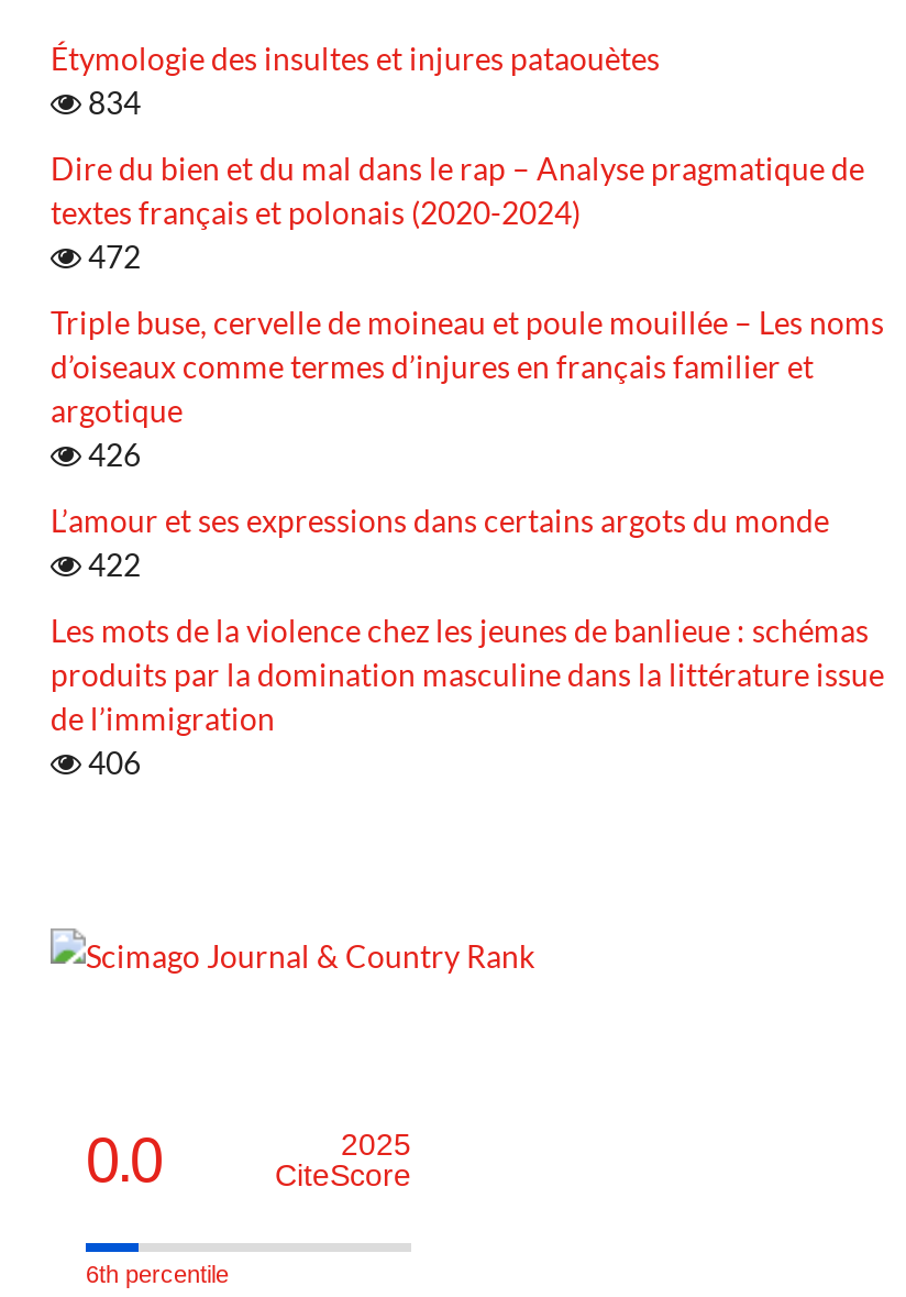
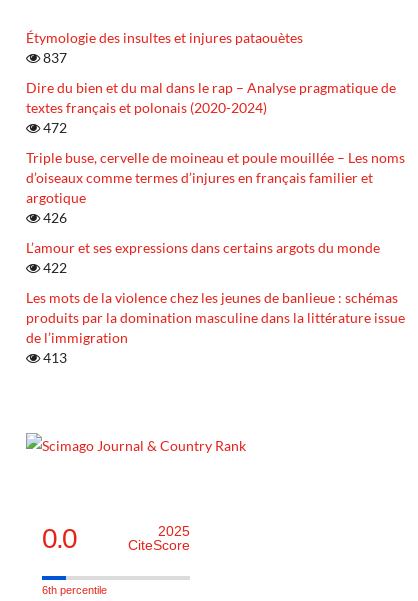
- 834
+ 837

- 406
+ 413
